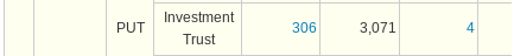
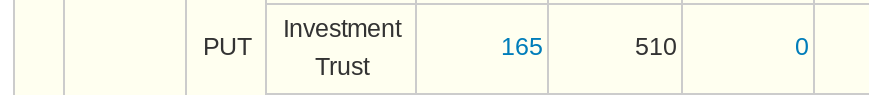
- 306
+ 165

- 3,071
+ 510

- 4
+ 0
